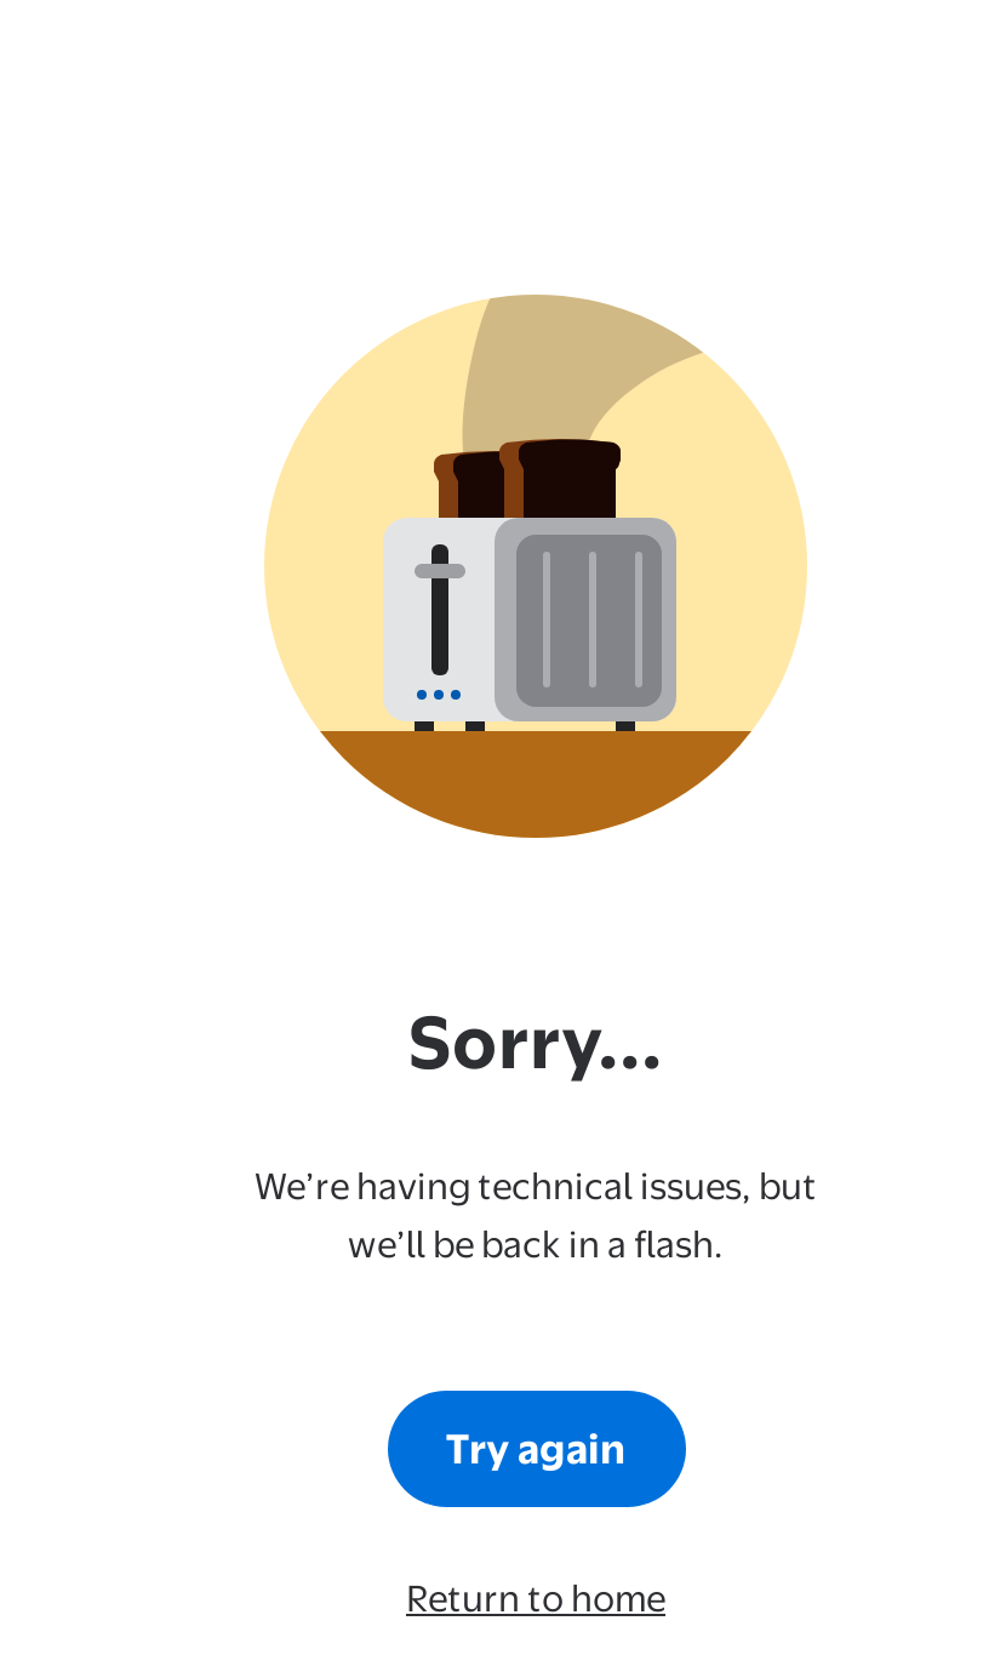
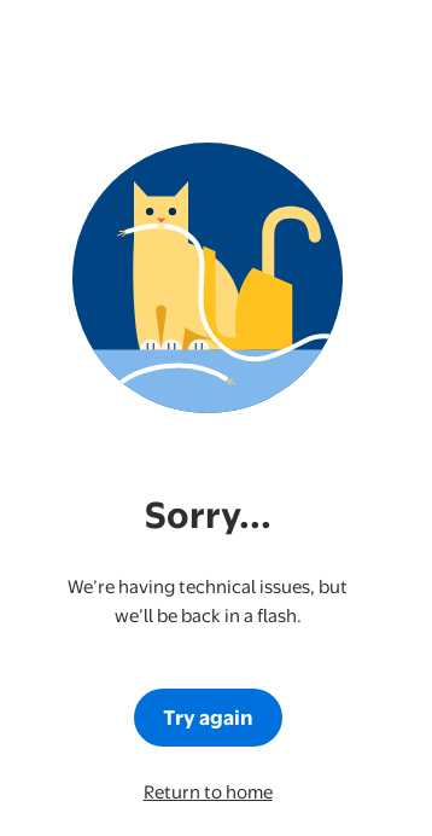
- [image]
+ [image]
